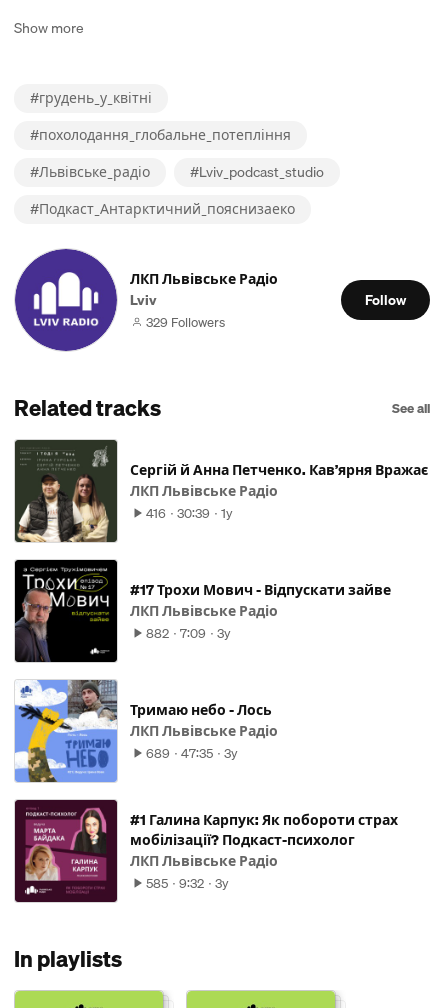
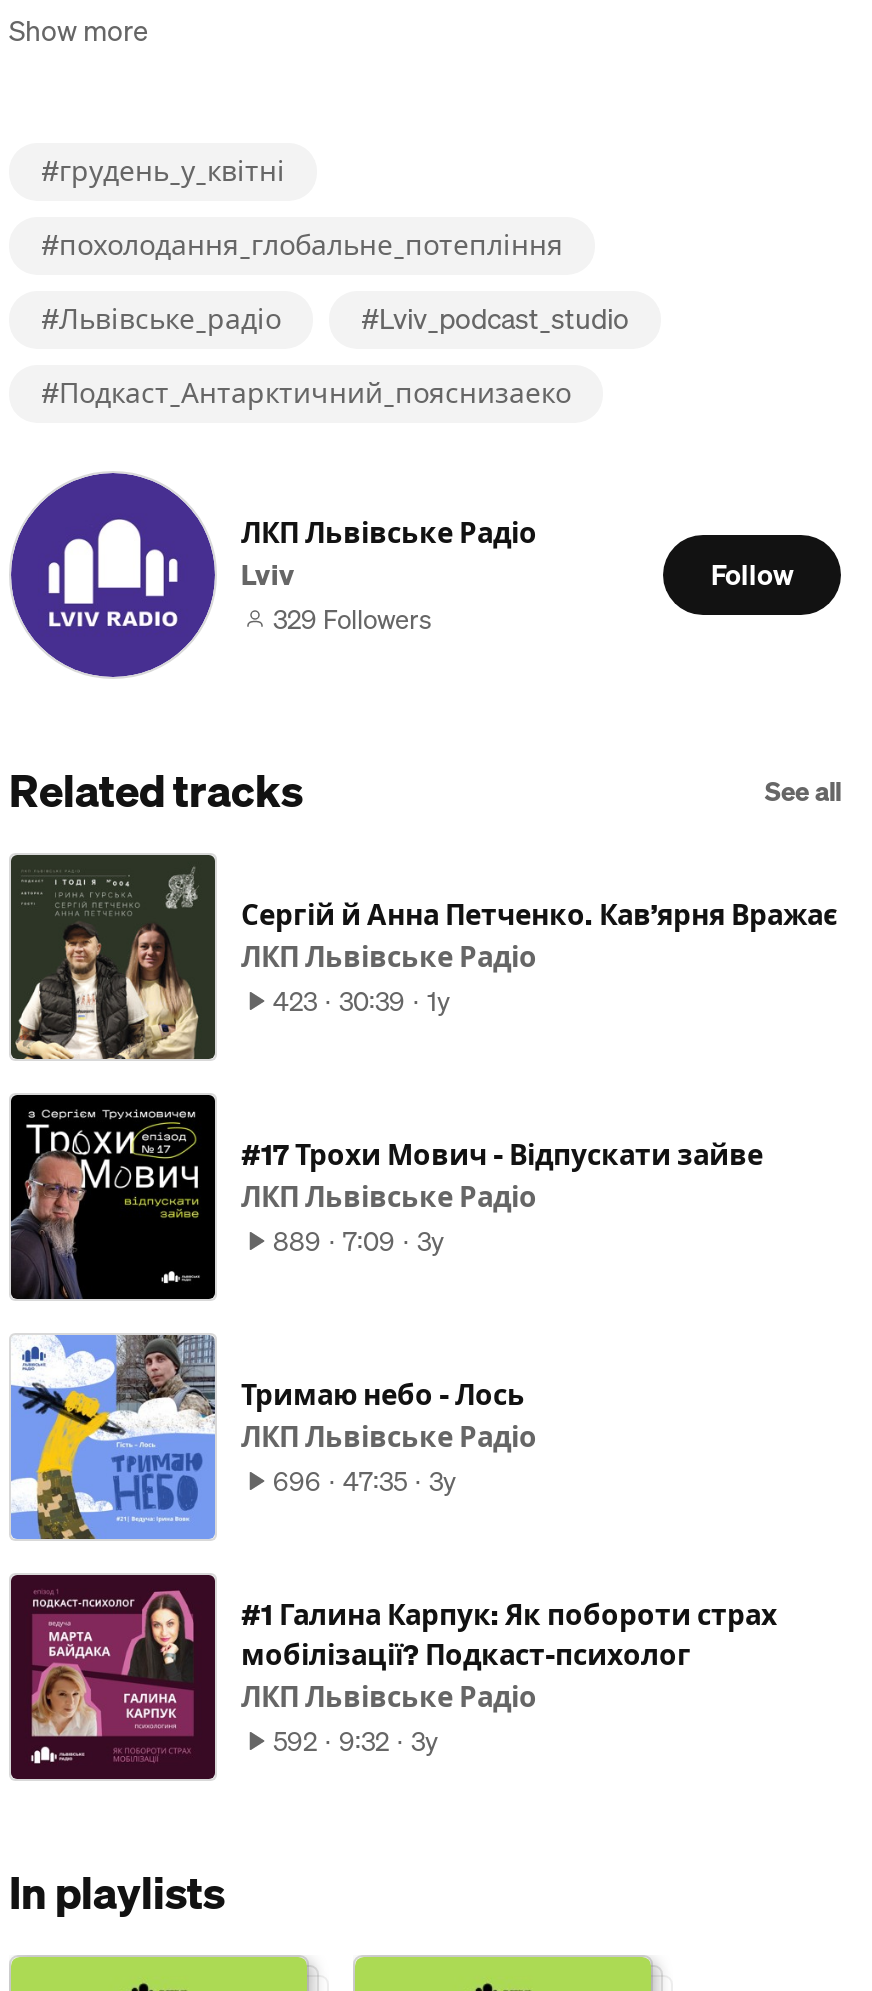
- 416 30:39 1y
+ 423 30:39 1y

- 882 7:09 3y
+ 889 7:09 3y

- 689 47:35 3y
+ 696 47:35 3y

- 585 9:32 3y
+ 592 9:32 3y
